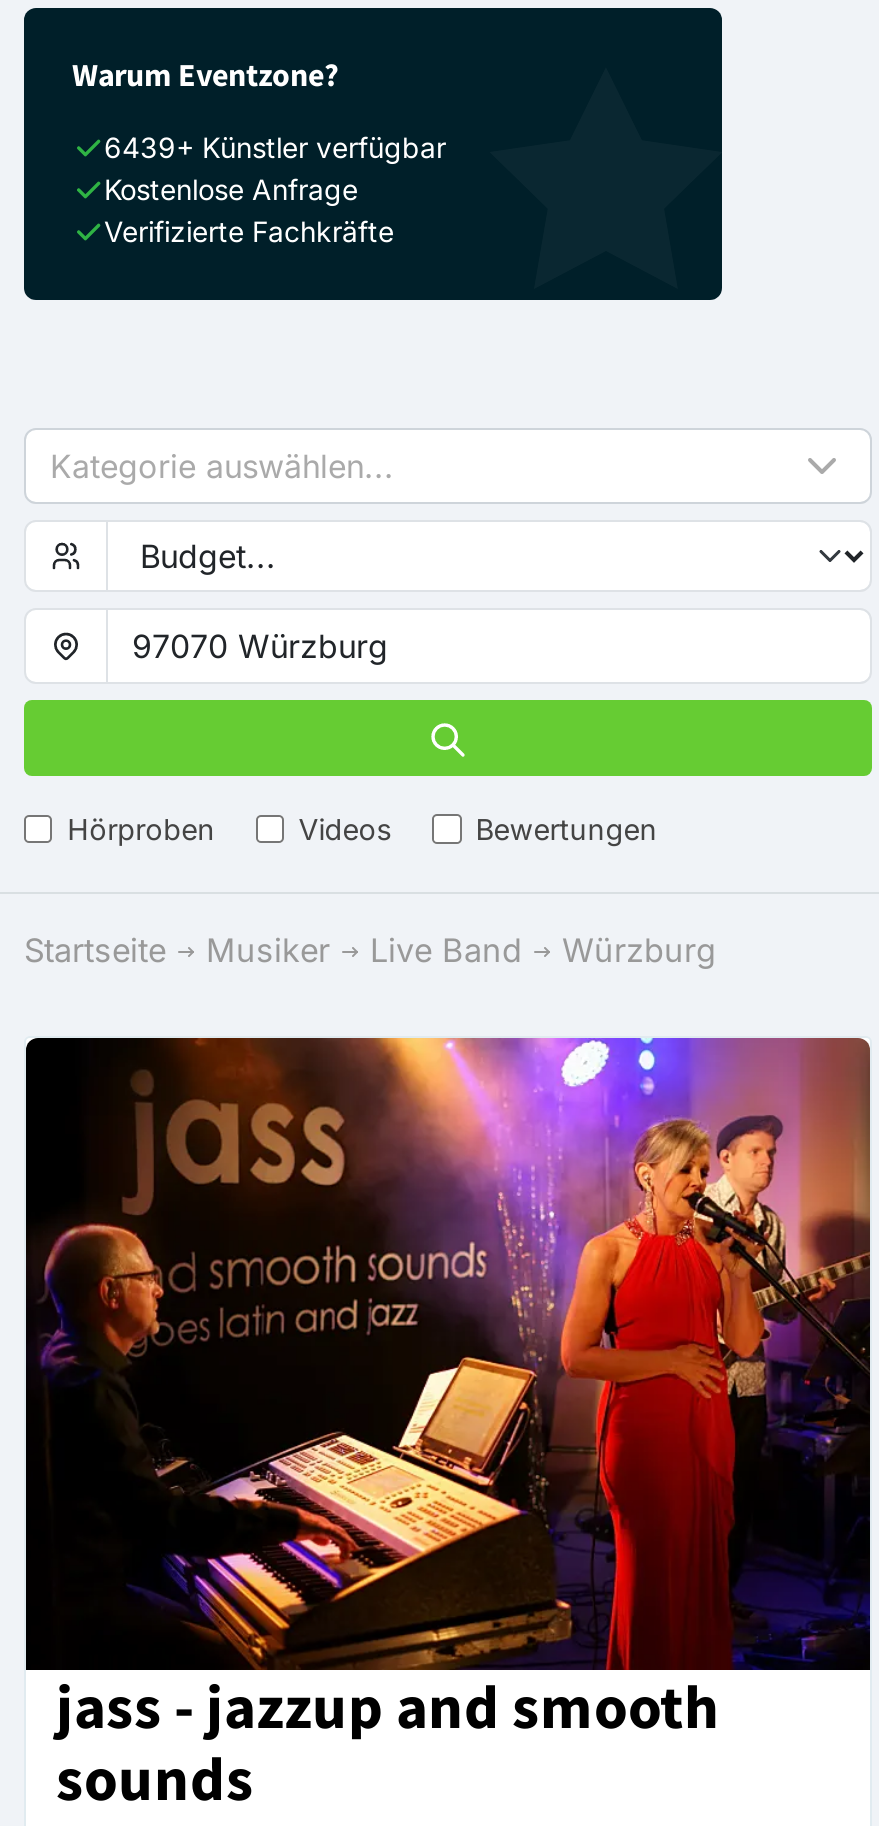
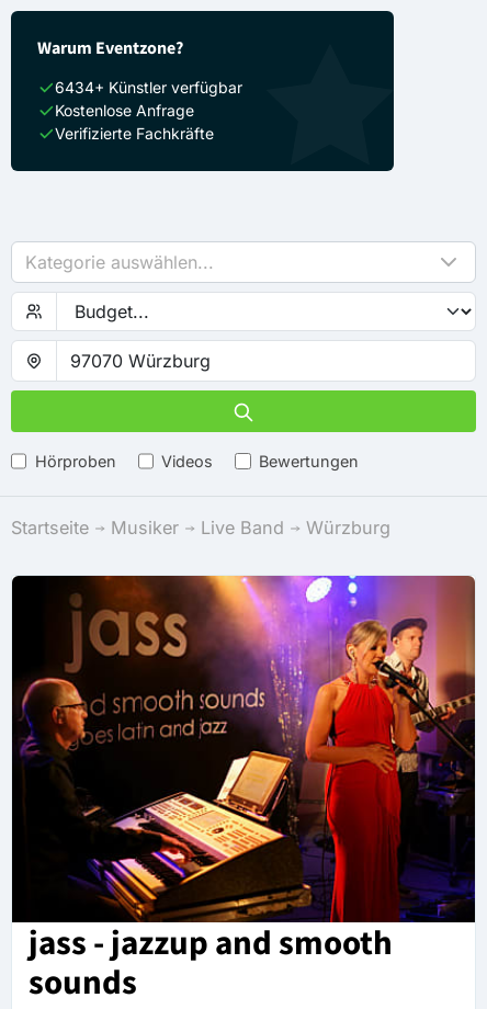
- 6439+ Künstler verfügbar
+ 6434+ Künstler verfügbar
